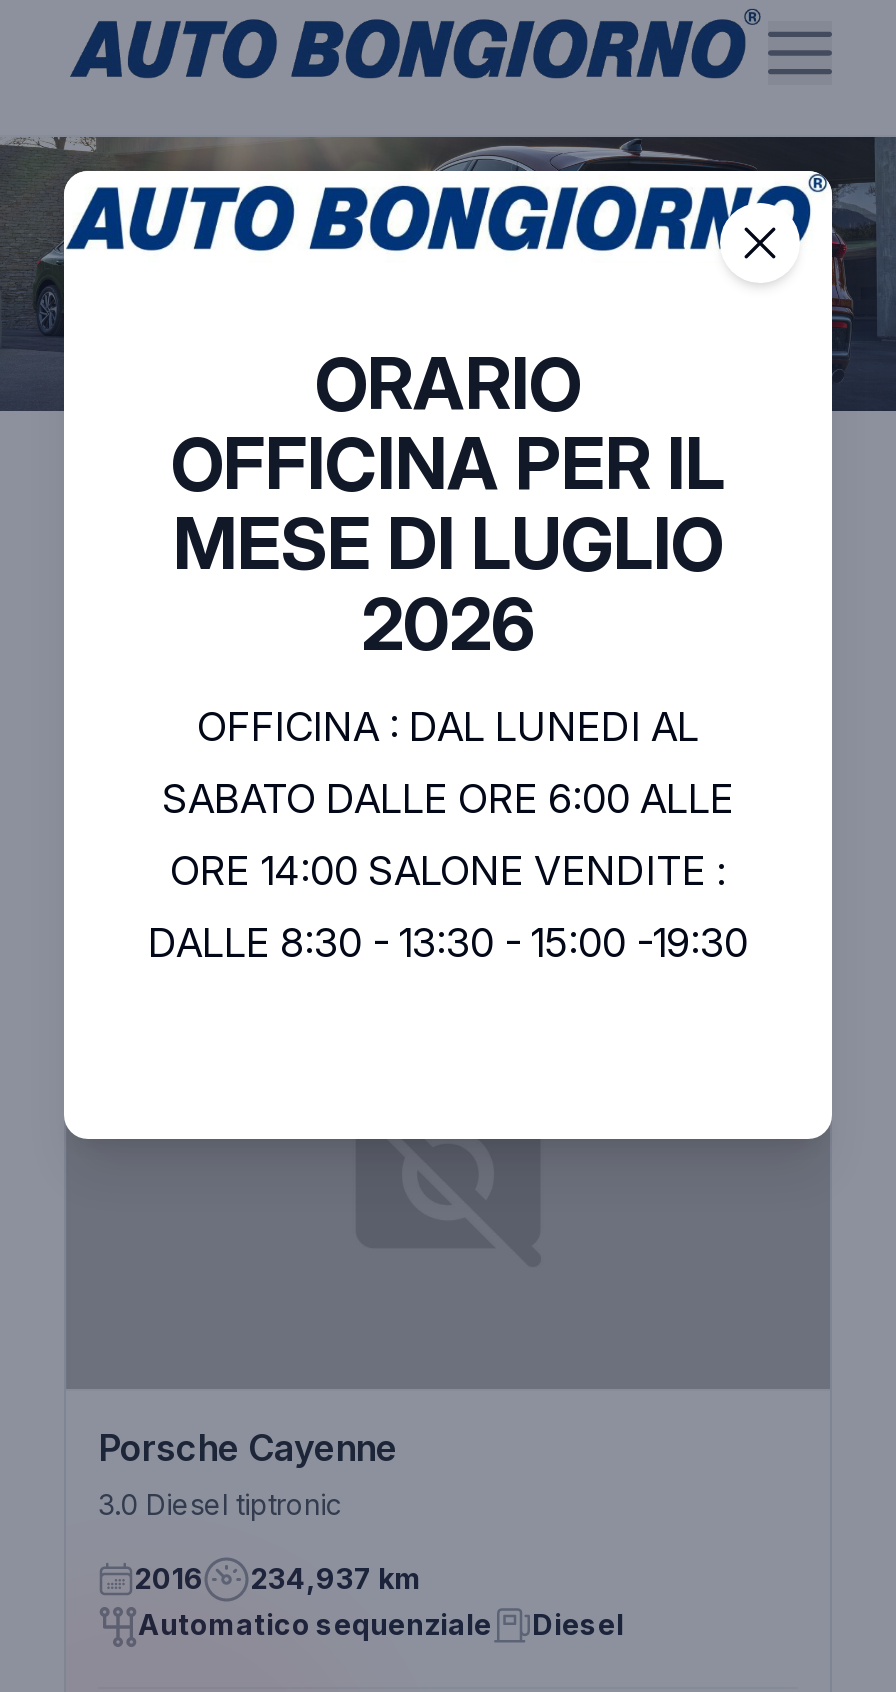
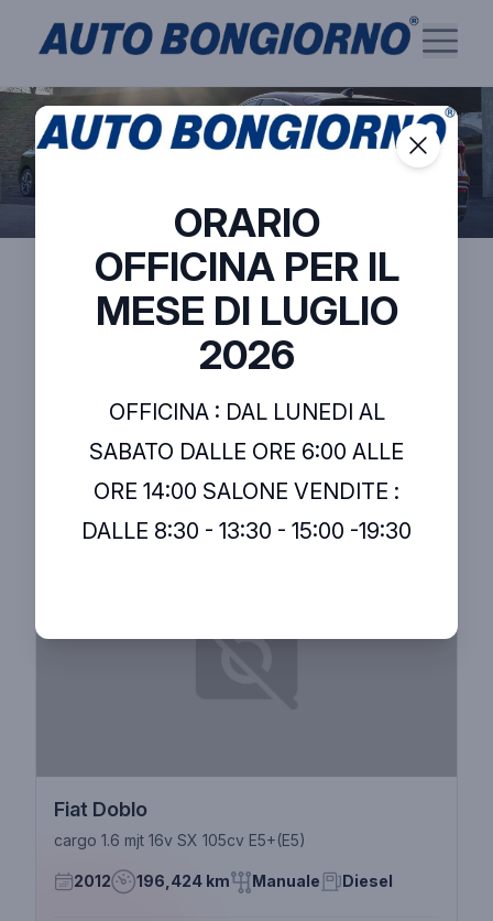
- Porsche Cayenne
- 3.0 Diesel tiptronic
+ Fiat Doblo
+ cargo 1.6 mjt 16v SX 105cv E5+(E5)

- 2016
- 234,937 km
- Automatico sequenziale
+ 2012
+ 196,424 km
+ Manuale
